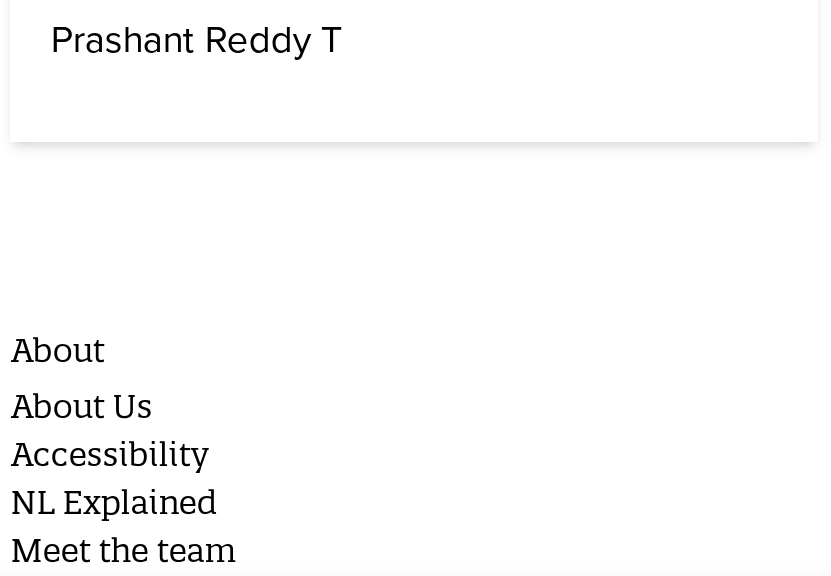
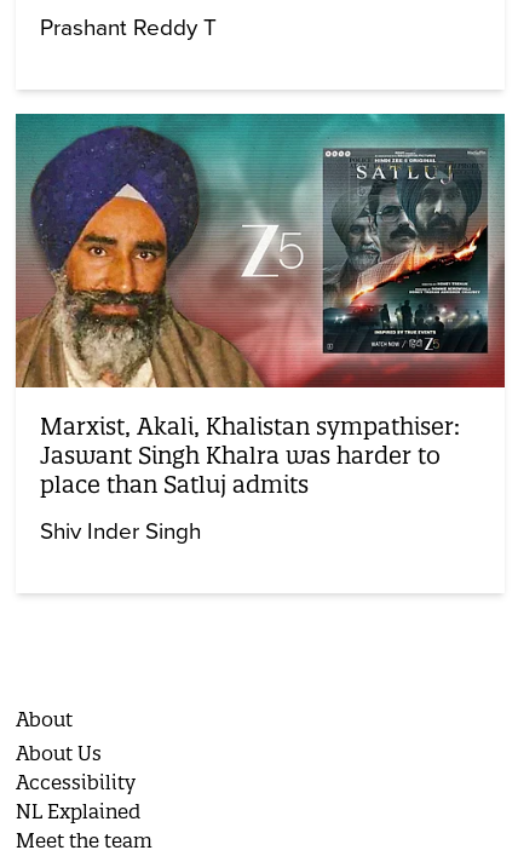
+ [image]
+ Marxist, Akali, Khalistan sympathiser:
+ Jaswant Singh Khalra was harder to
+ place than Satluj admits
+ Shiv Inder Singh
